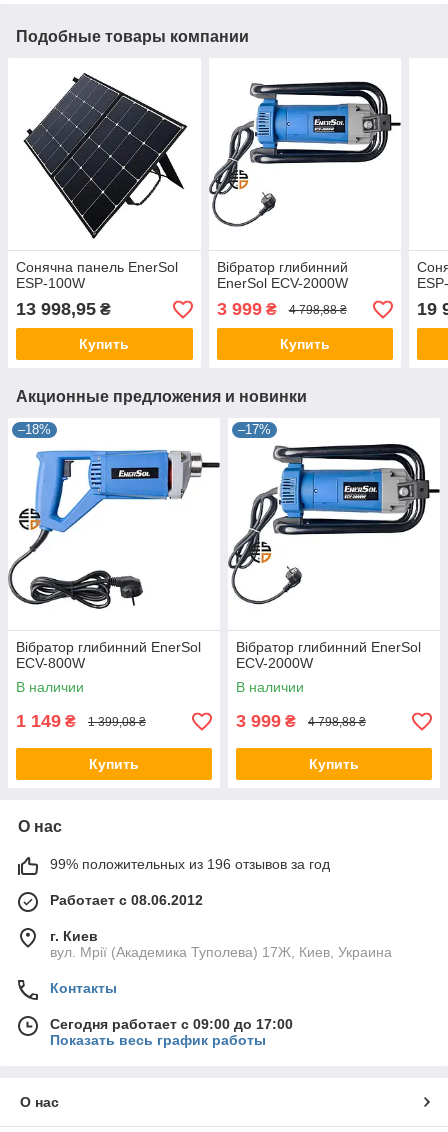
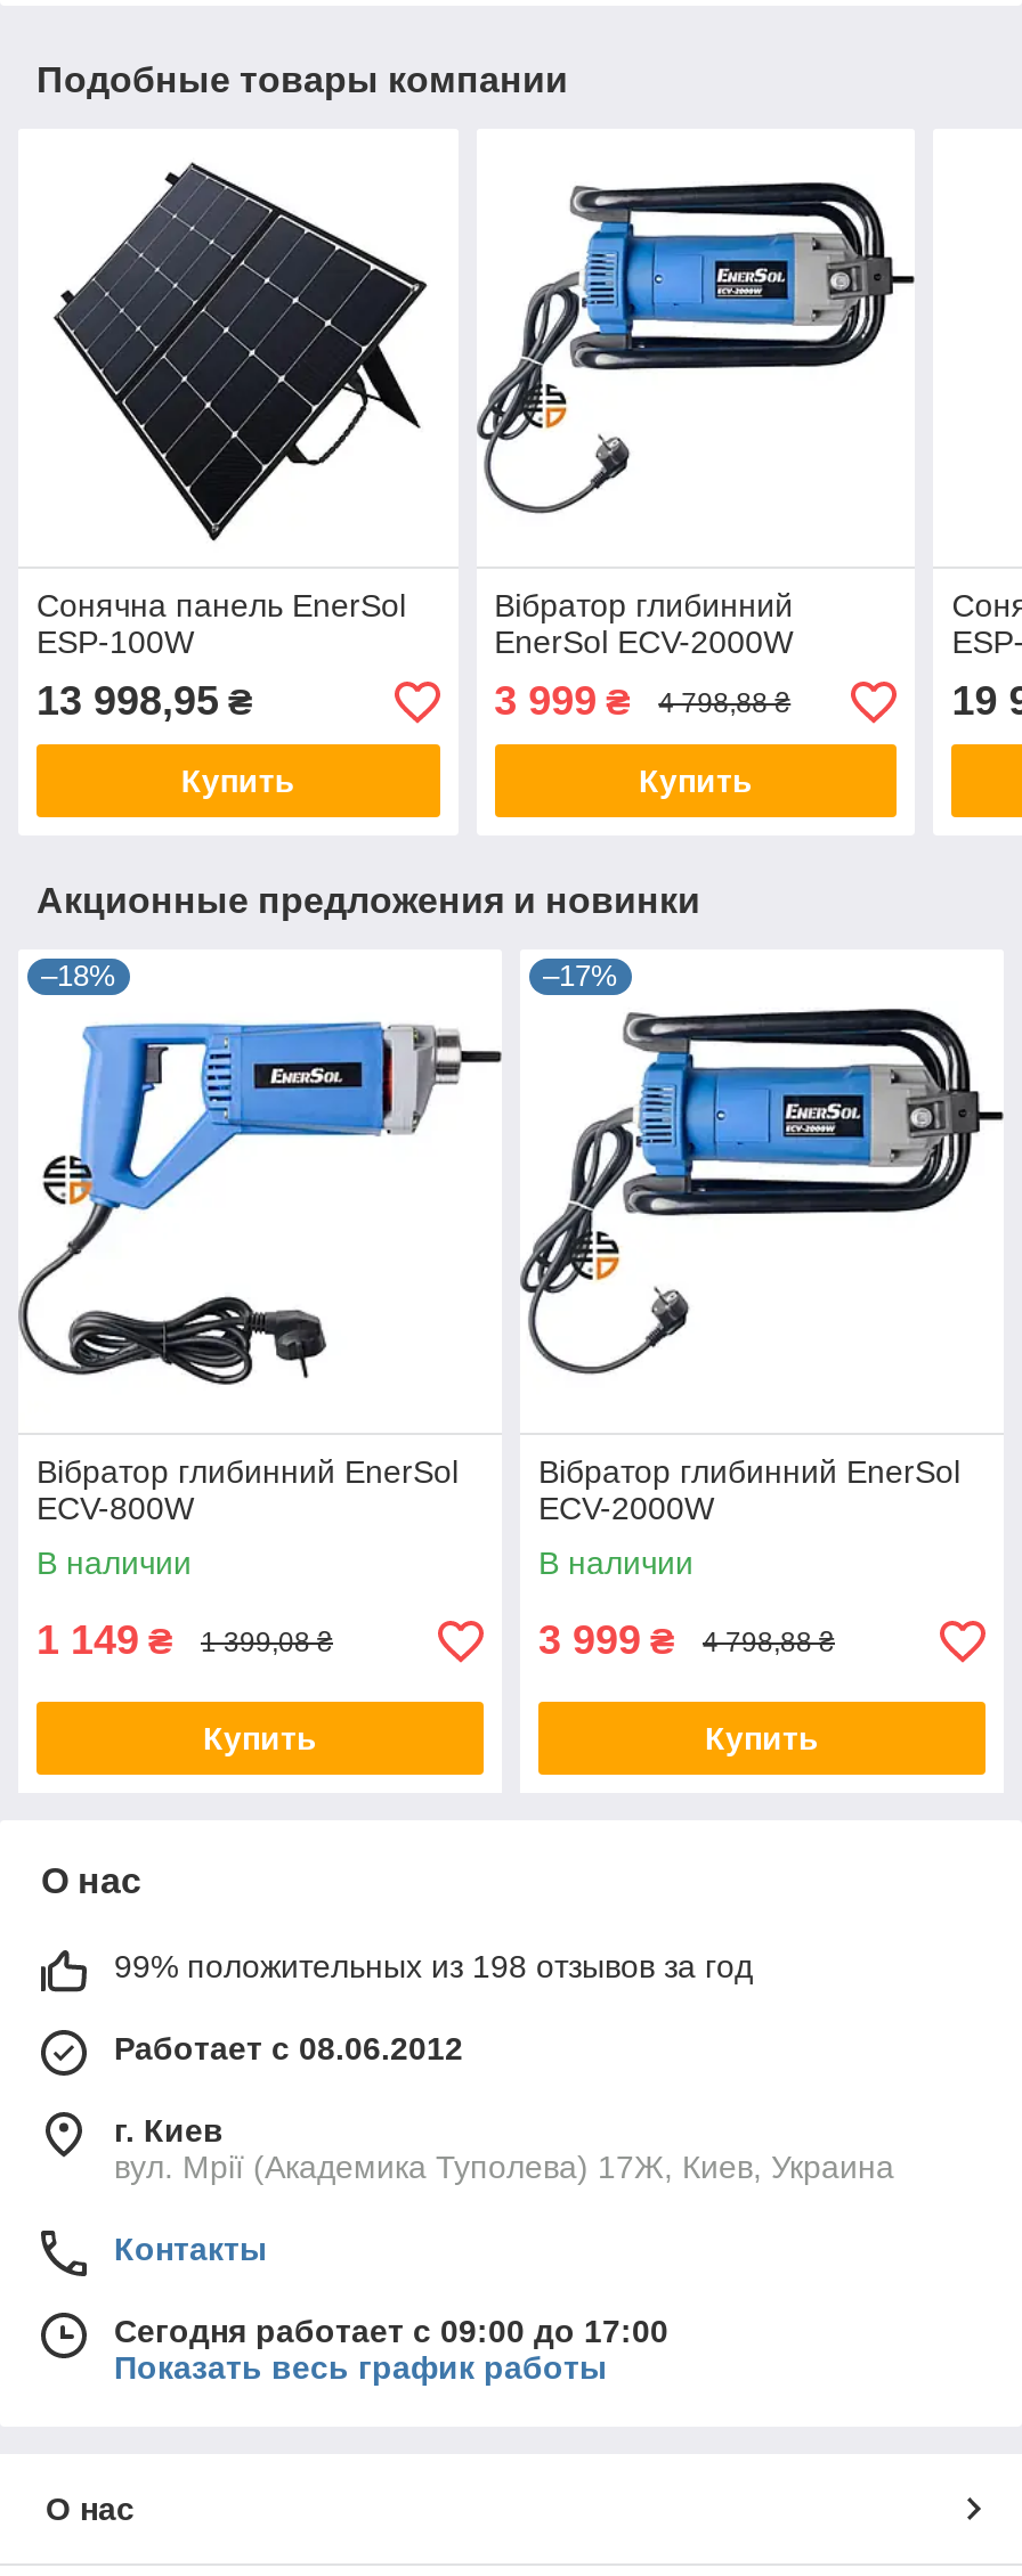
- 99% положительных из 196 отзывов за год
+ 99% положительных из 198 отзывов за год
